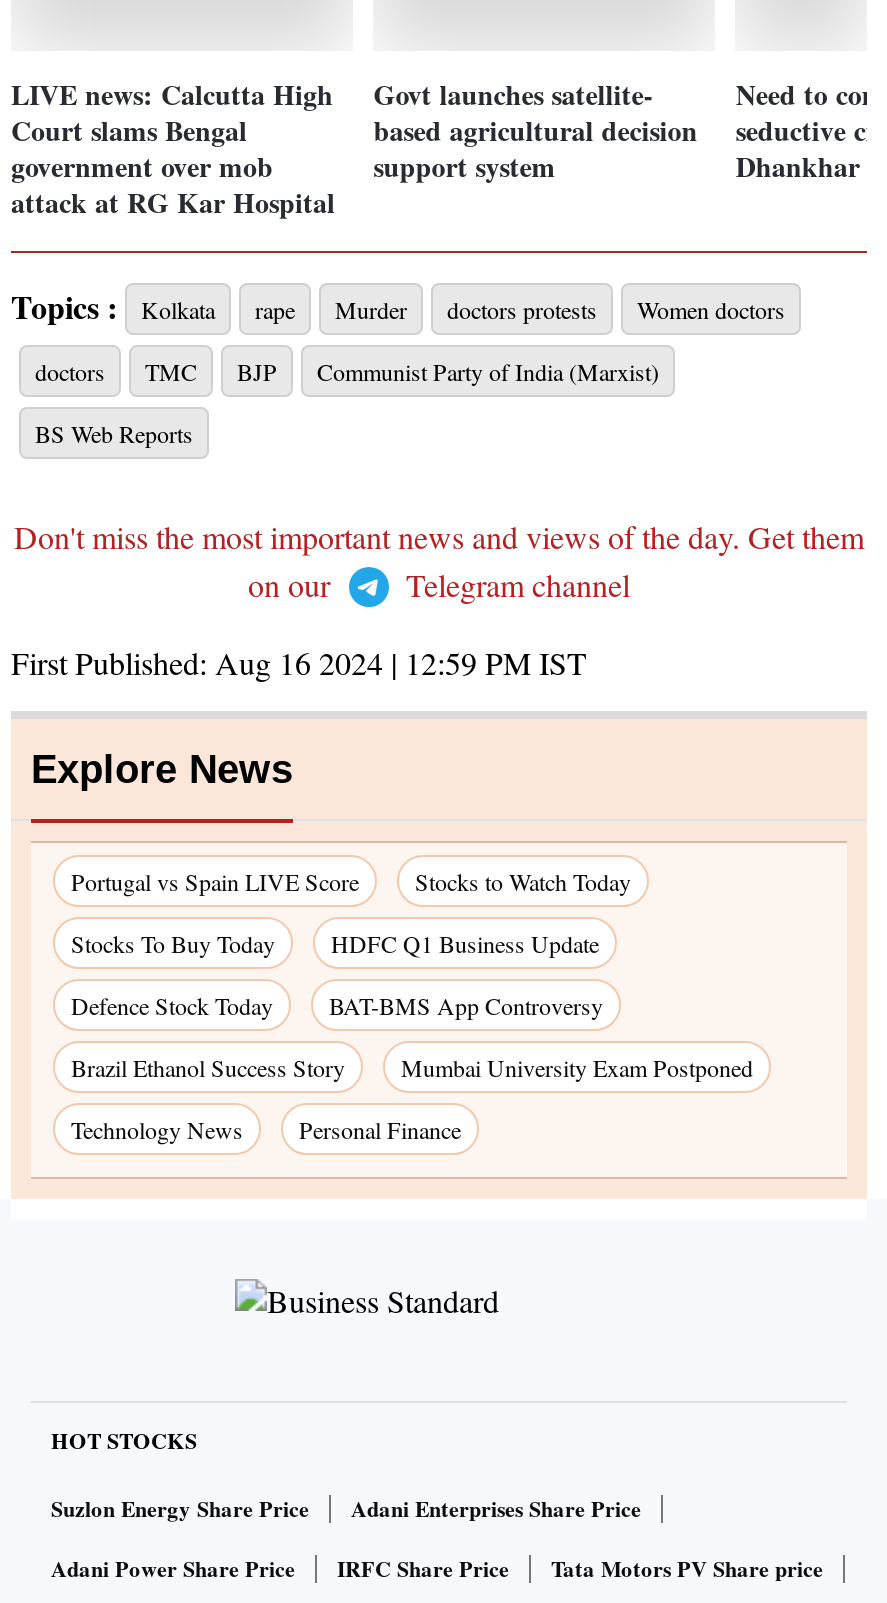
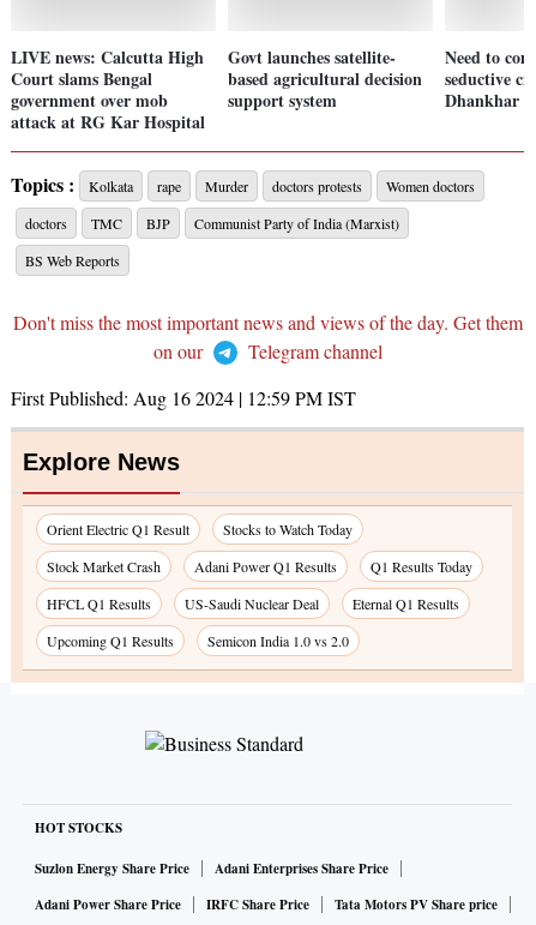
- Portugal vs Spain LIVE Score
+ Orient Electric Q1 Result

- Stocks To Buy Today
- HDFC Q1 Business Update
- Defence Stock Today
- BAT-BMS App Controversy
- Brazil Ethanol Success Story
- Mumbai University Exam Postponed
- Technology News
- Personal Finance
+ Stock Market Crash
+ Adani Power Q1 Results
+ Q1 Results Today
+ HFCL Q1 Results
+ US-Saudi Nuclear Deal
+ Eternal Q1 Results
+ Upcoming Q1 Results
+ Semicon India 1.0 vs 2.0
